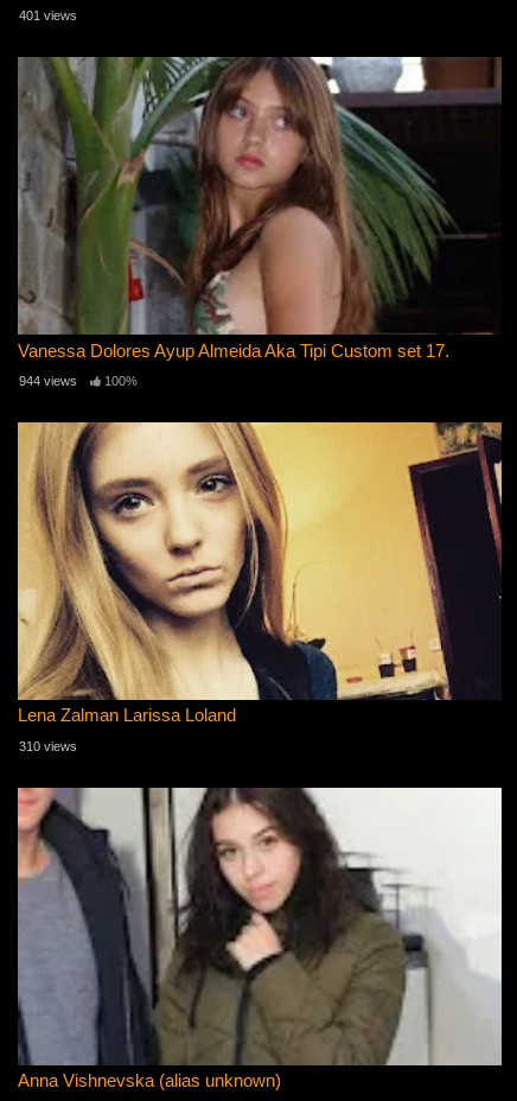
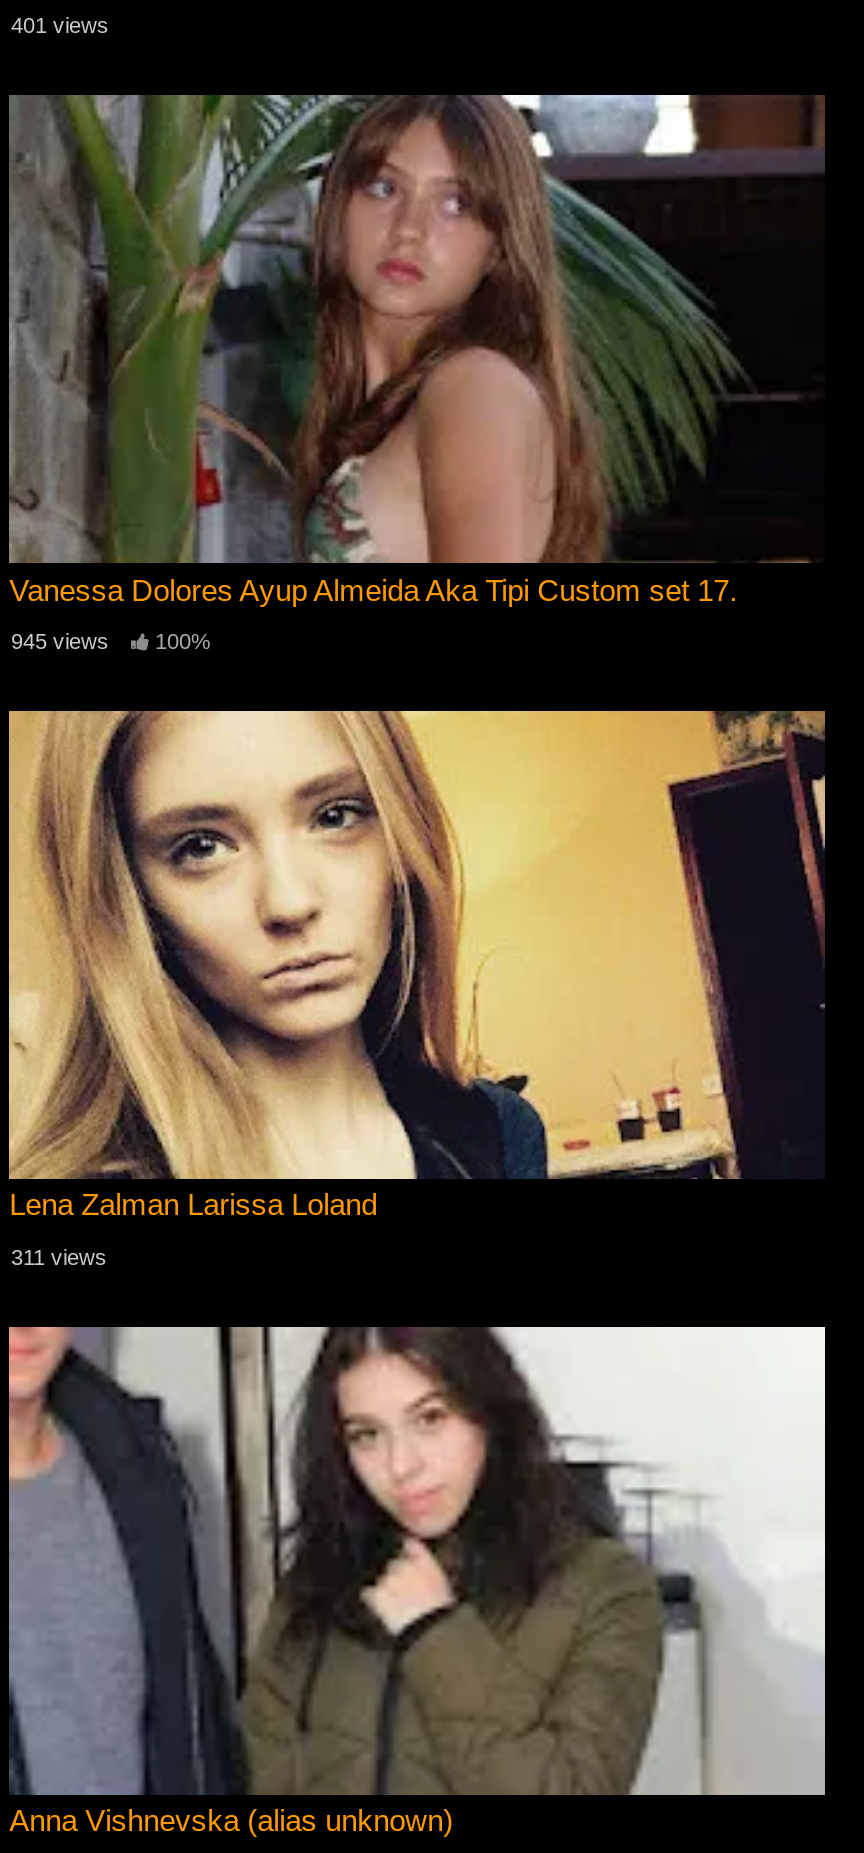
- 944 views 100%
+ 945 views 100%

- 310 views
+ 311 views
